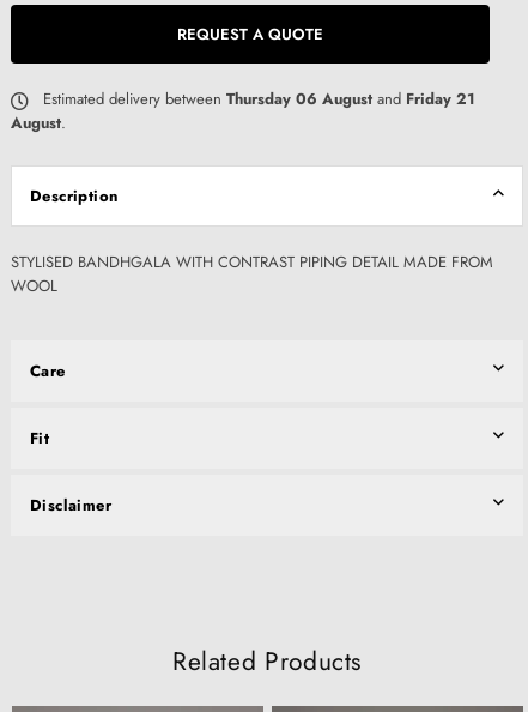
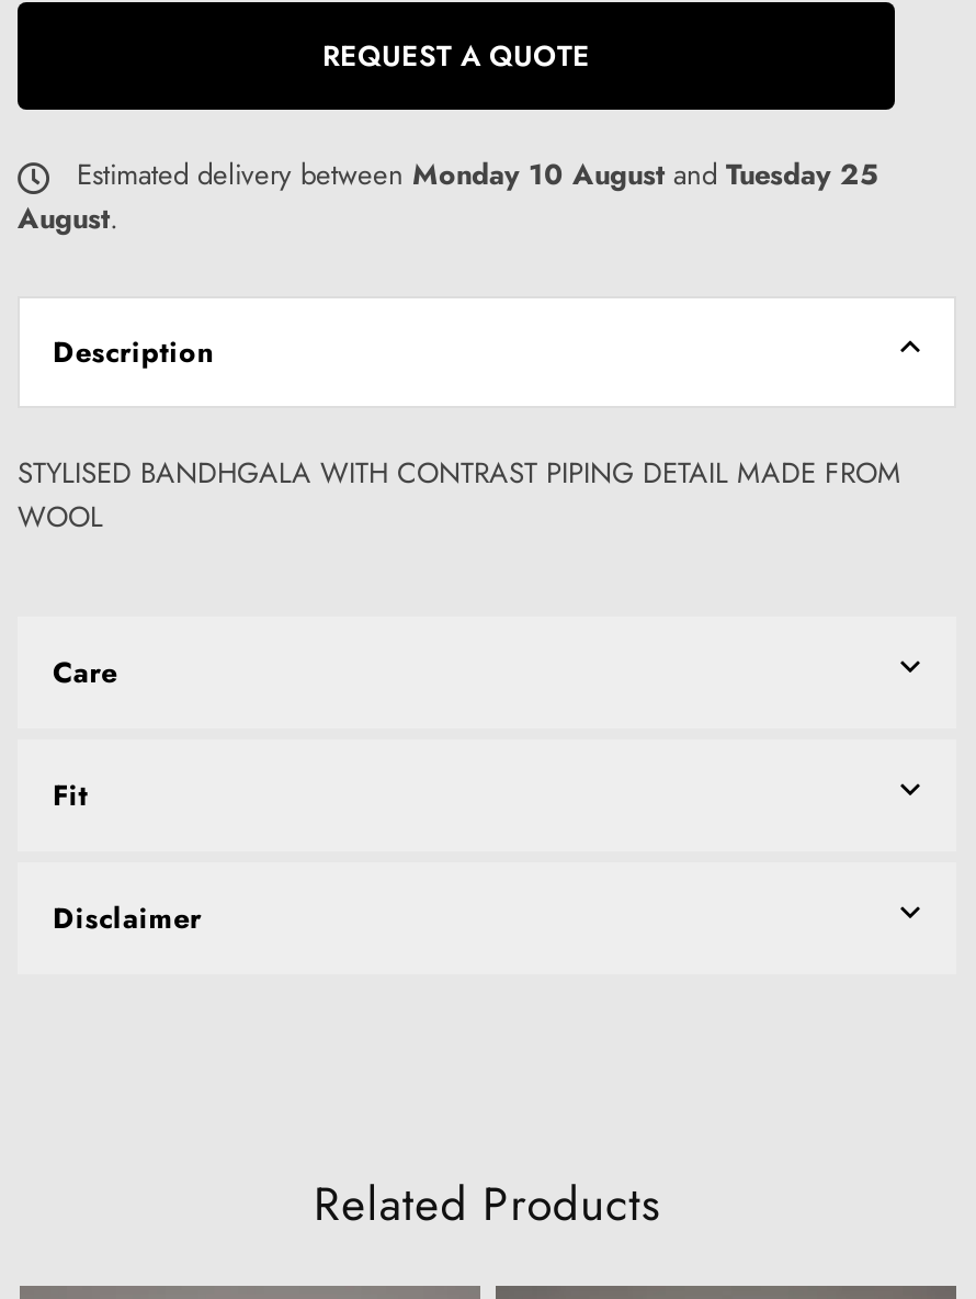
- Estimated delivery between Thursday 06 August and Friday 21
+ Estimated delivery between Monday 10 August and Tuesday 25
